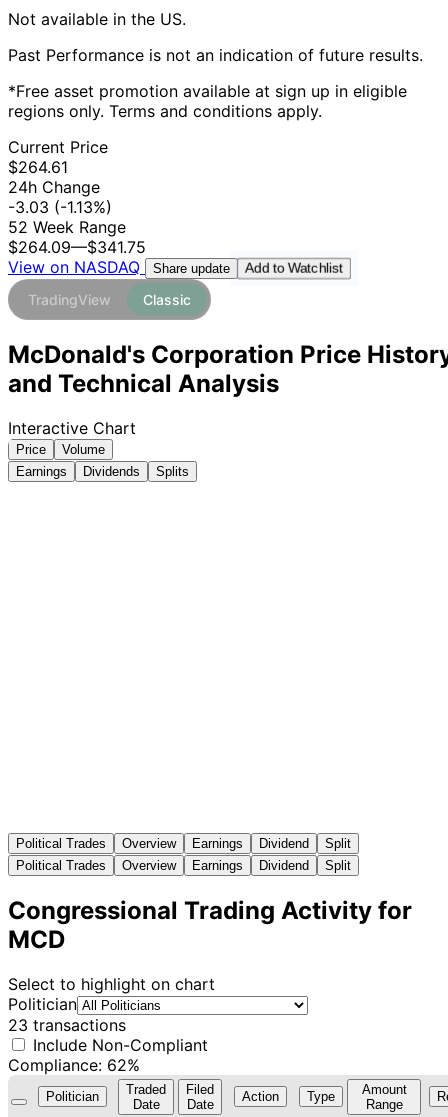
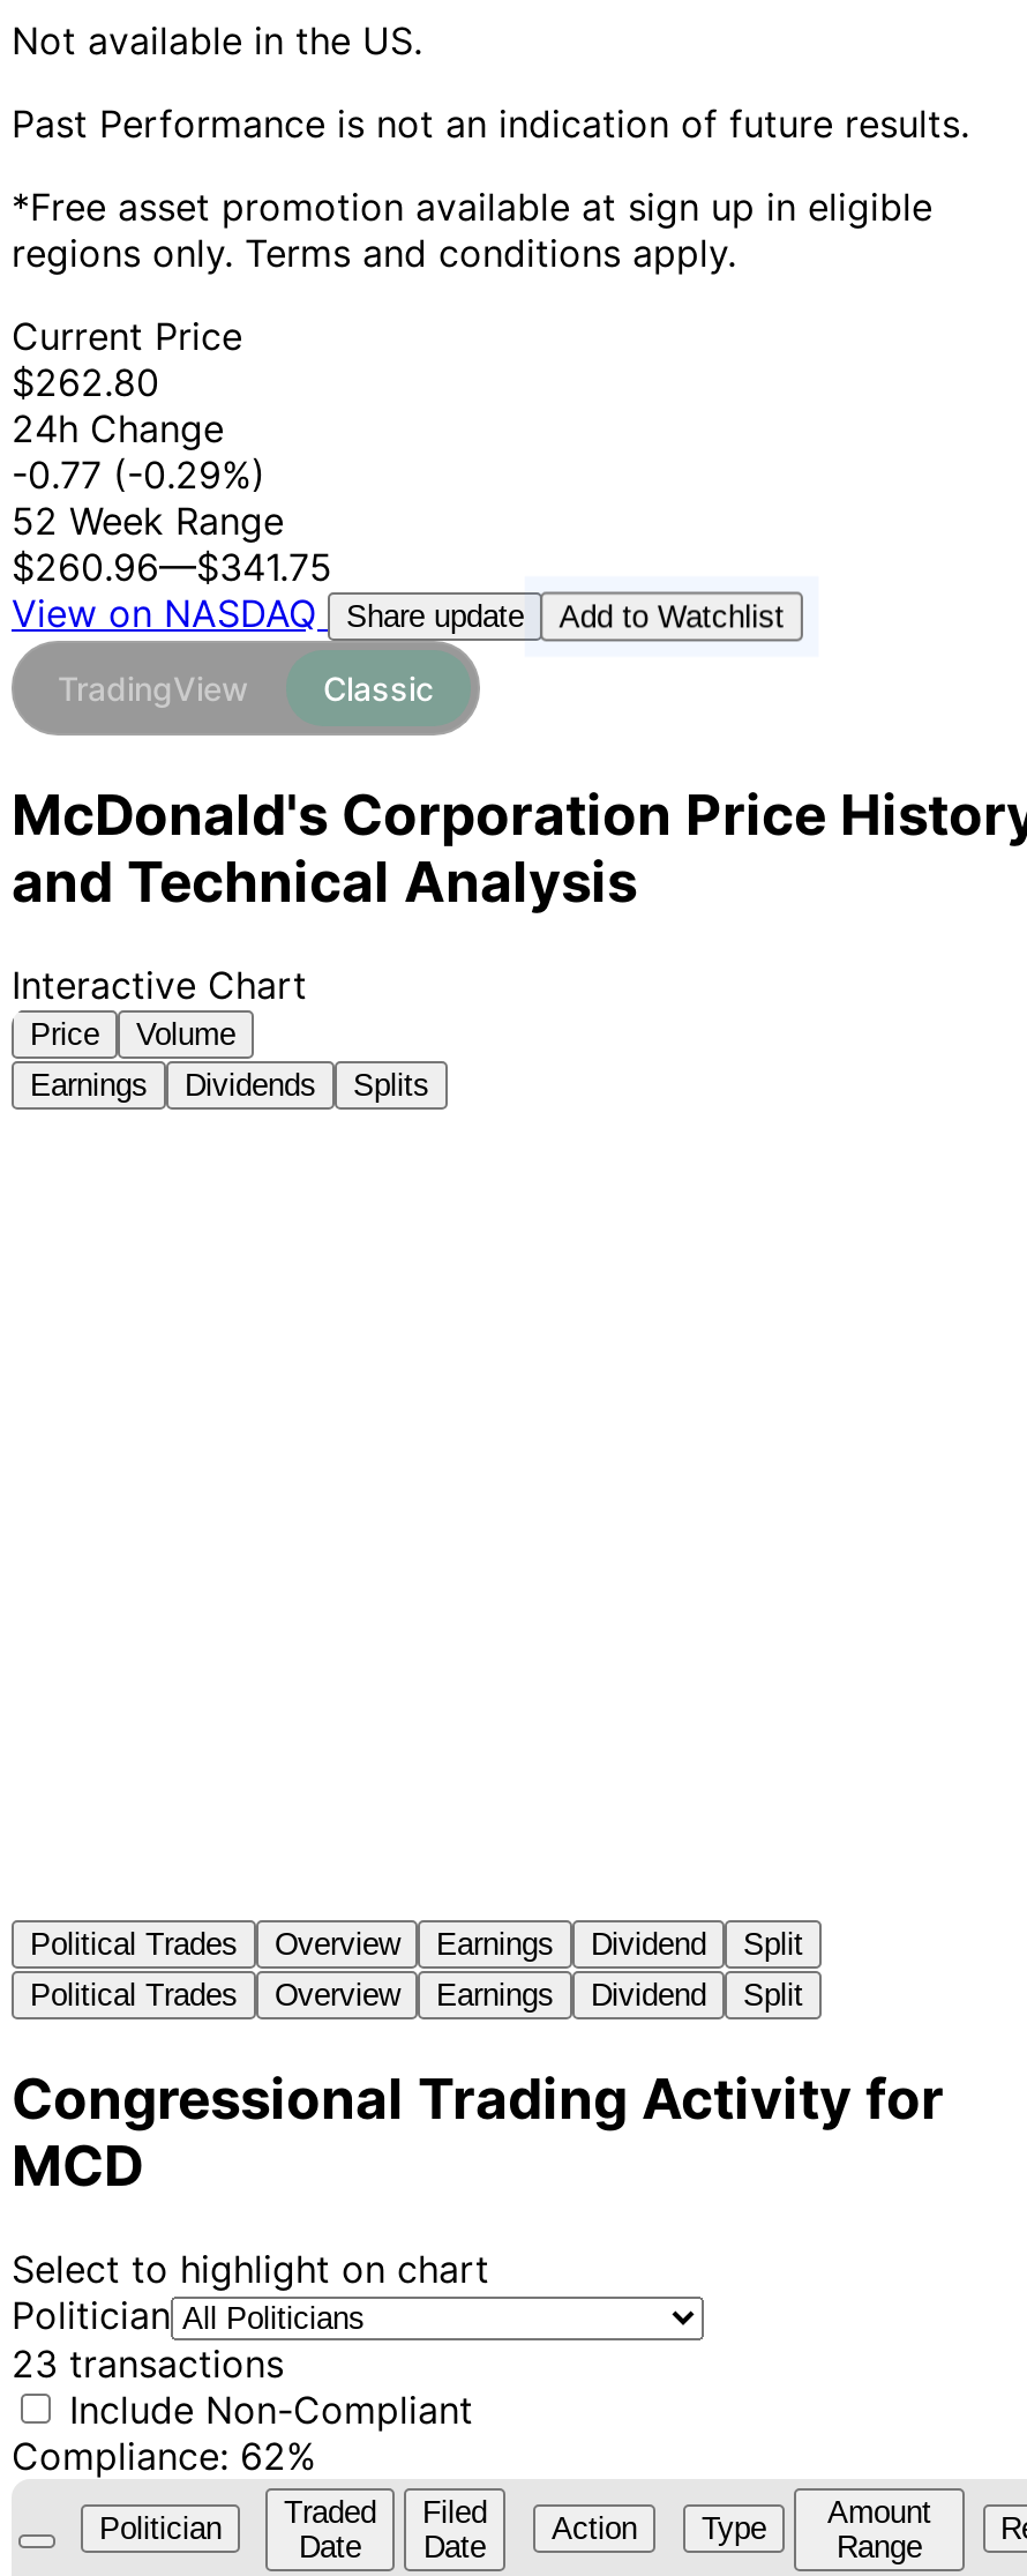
- $264.61
+ $262.80

- -3.03 (-1.13%)
+ -0.77 (-0.29%)

- $264.09—$341.75
+ $260.96—$341.75
